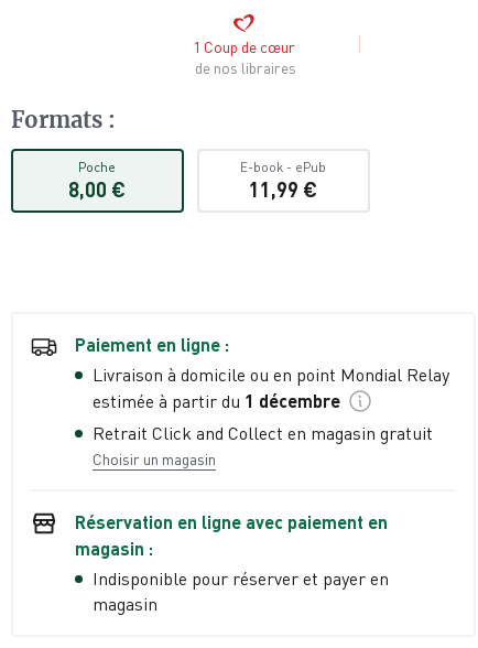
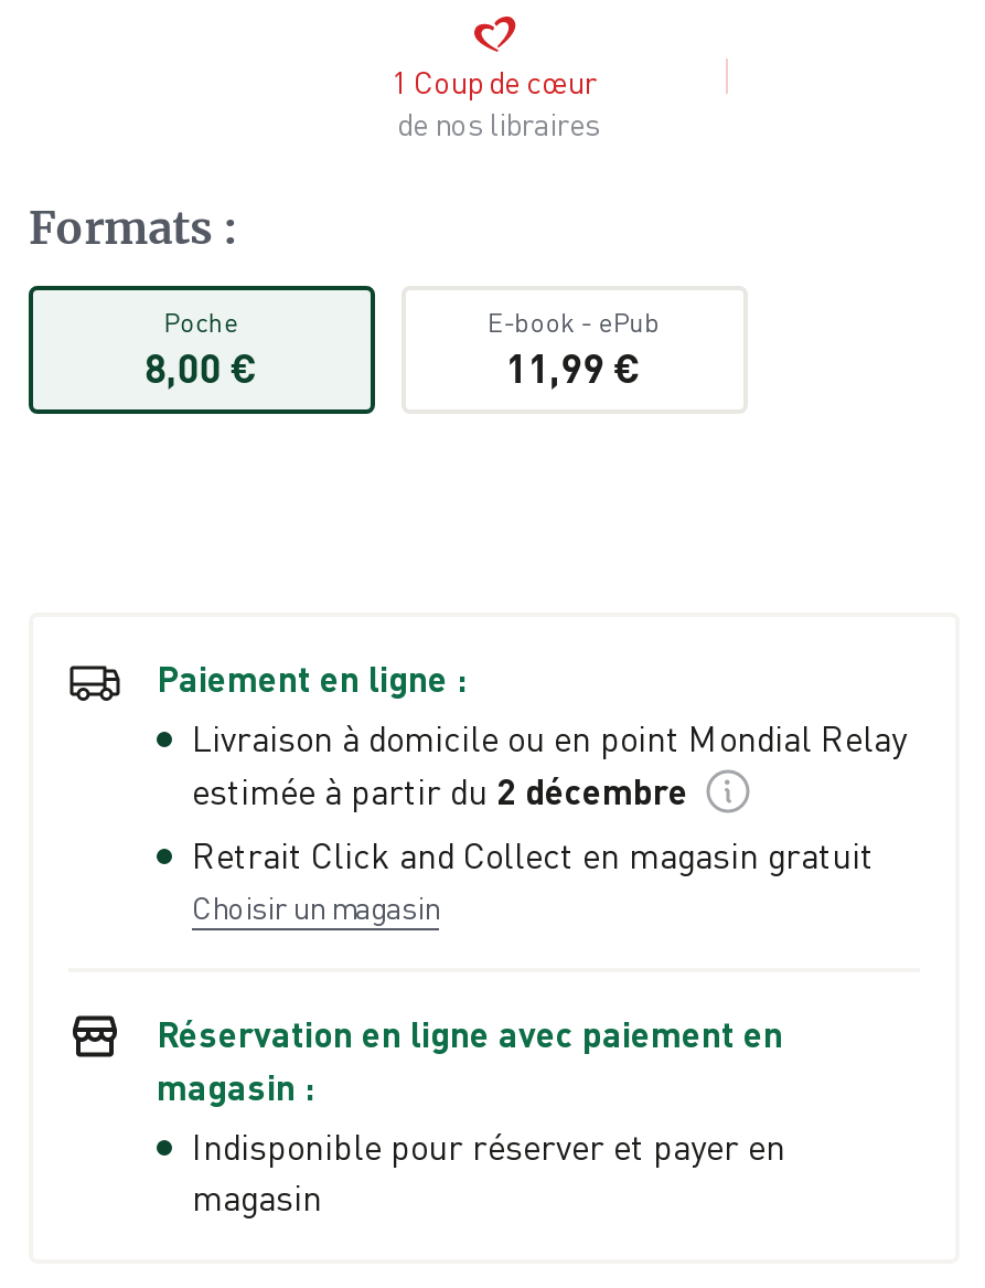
- estimée à partir du 1 décembre
+ estimée à partir du 2 décembre
